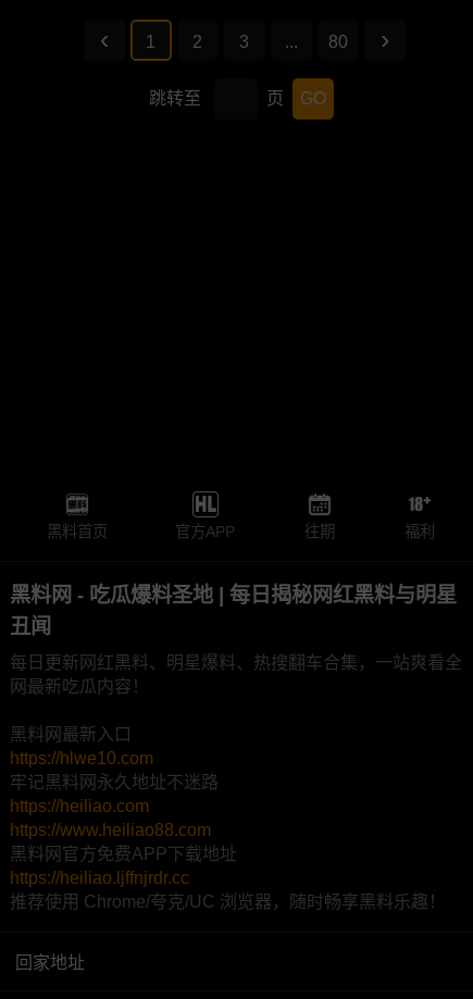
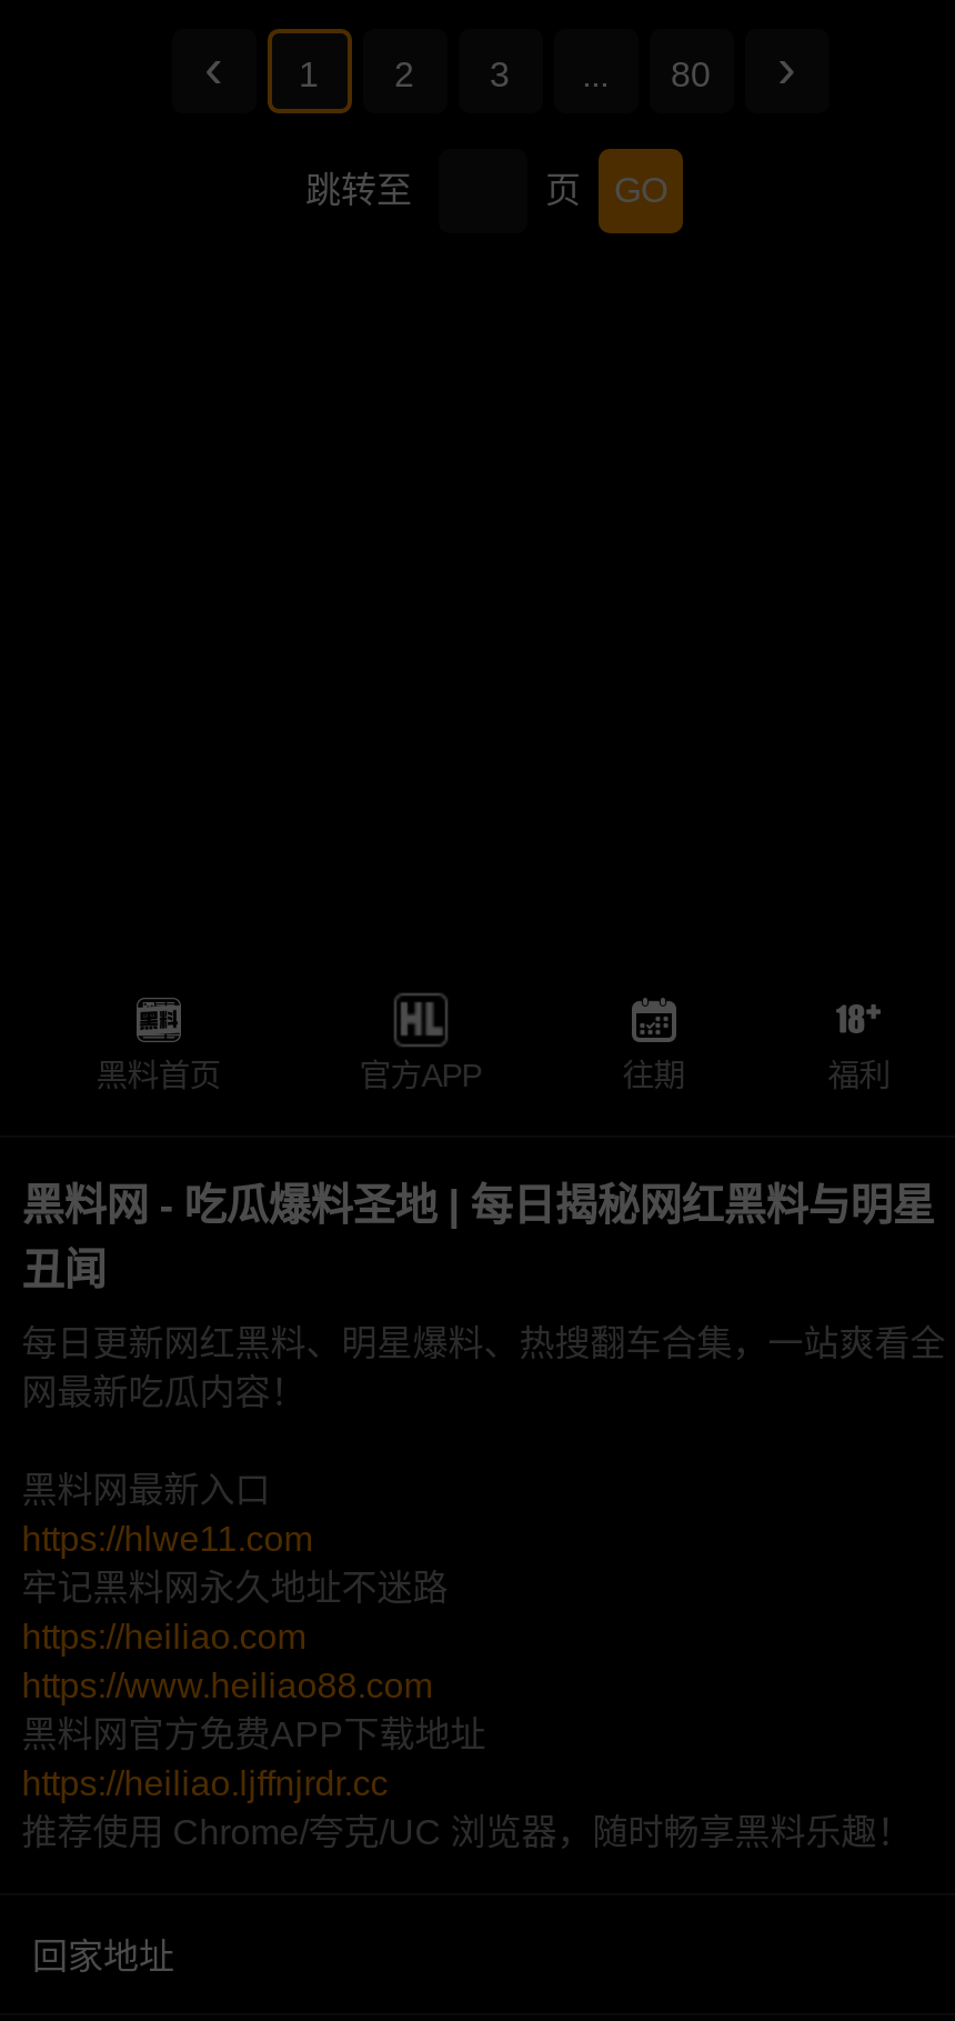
- https://hlwe10.com
+ https://hlwe11.com
